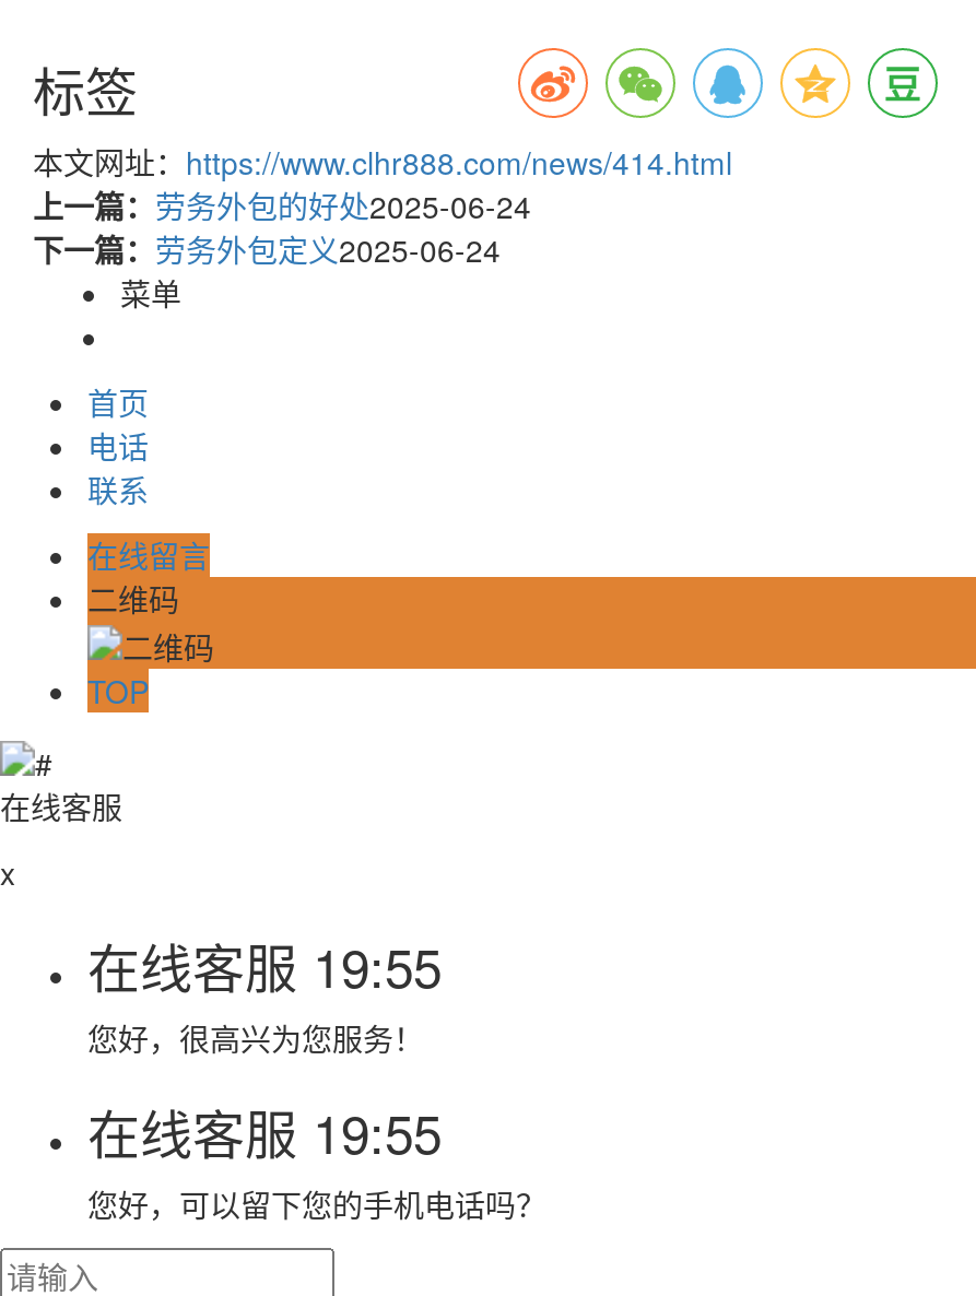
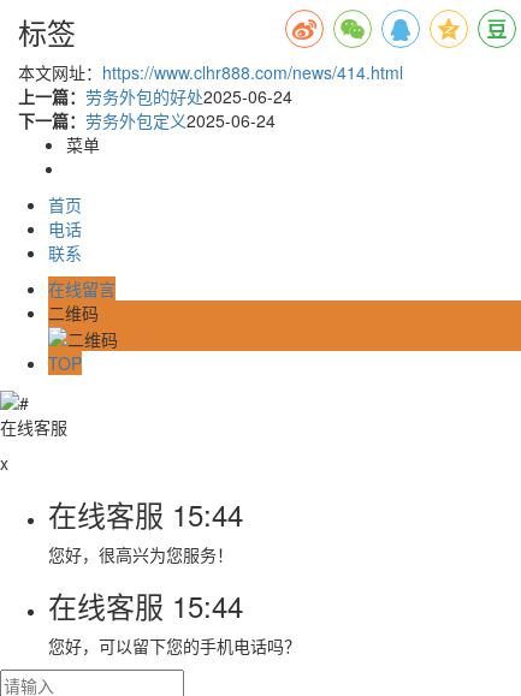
- 在线客服19:55
+ 在线客服15:44

- 在线客服19:55
+ 在线客服15:44
